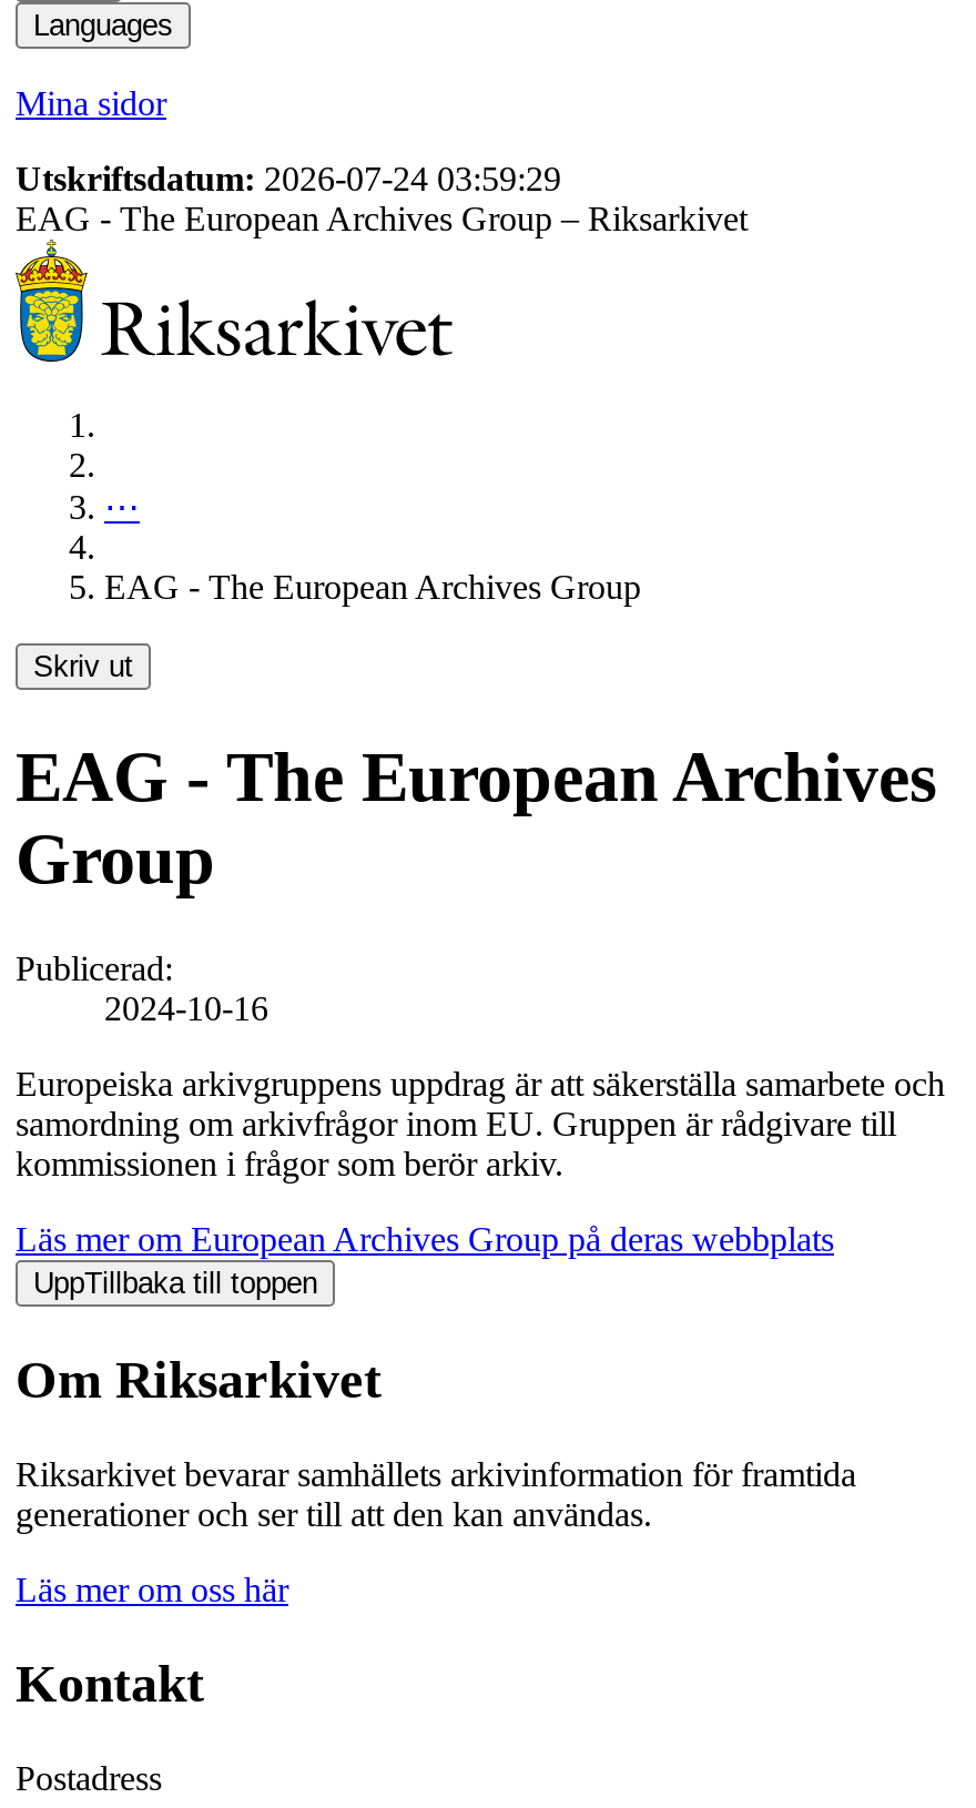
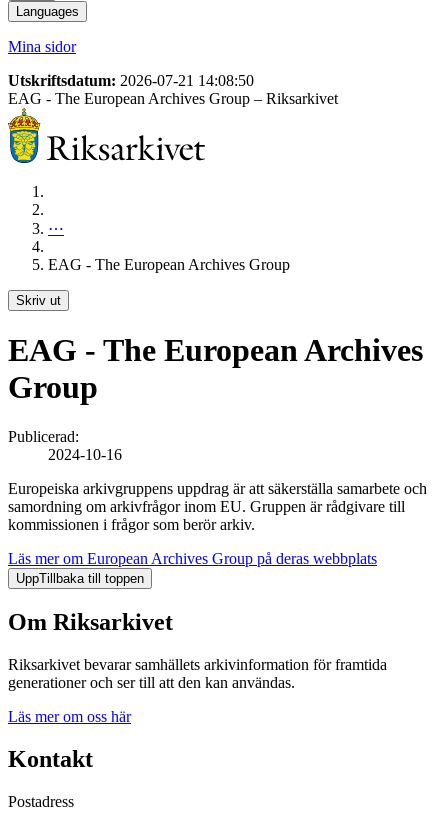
- Utskriftsdatum: 2026-07-24 03:59:29
+ Utskriftsdatum: 2026-07-21 14:08:50
